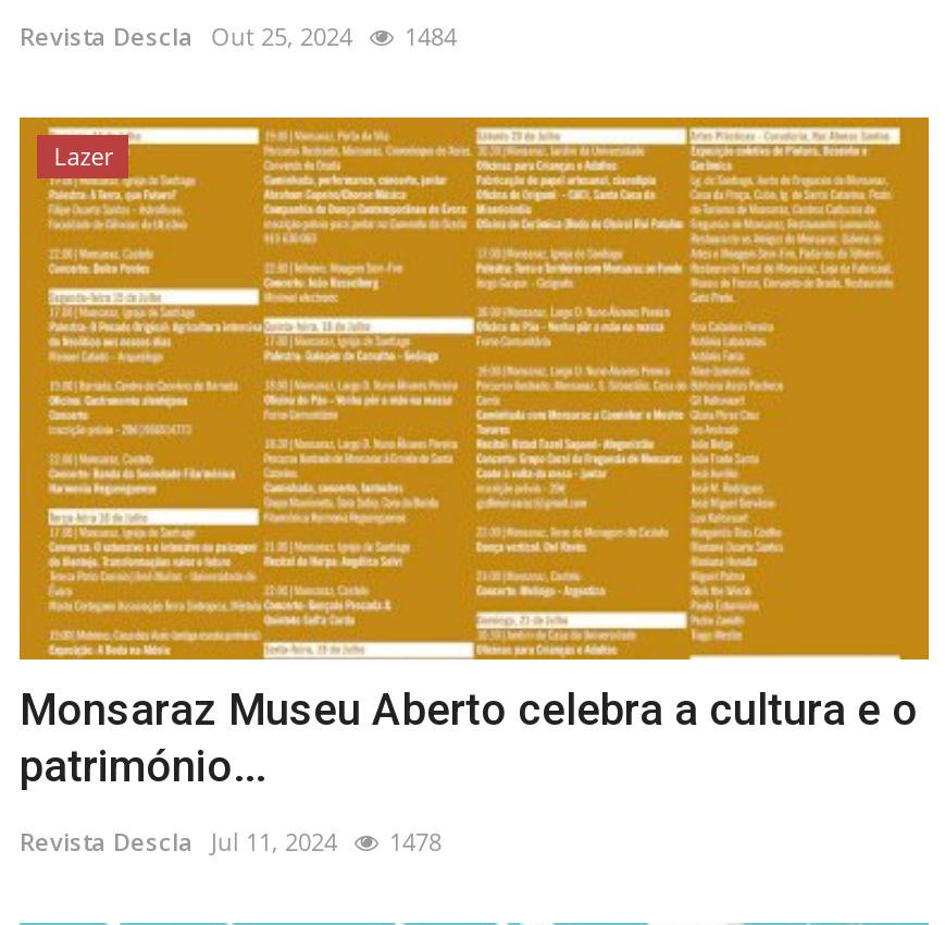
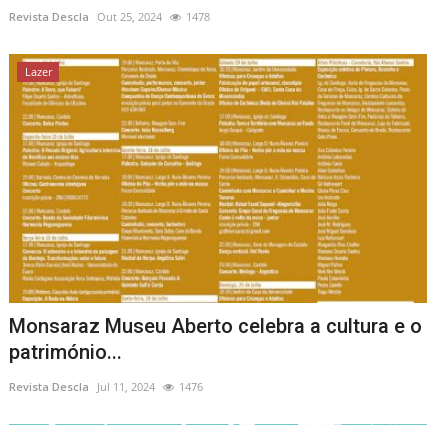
- Revista Descla Out 25, 2024 1484
+ Revista Descla Out 25, 2024 1478

- Revista Descla Jul 11, 2024 1478
+ Revista Descla Jul 11, 2024 1476
